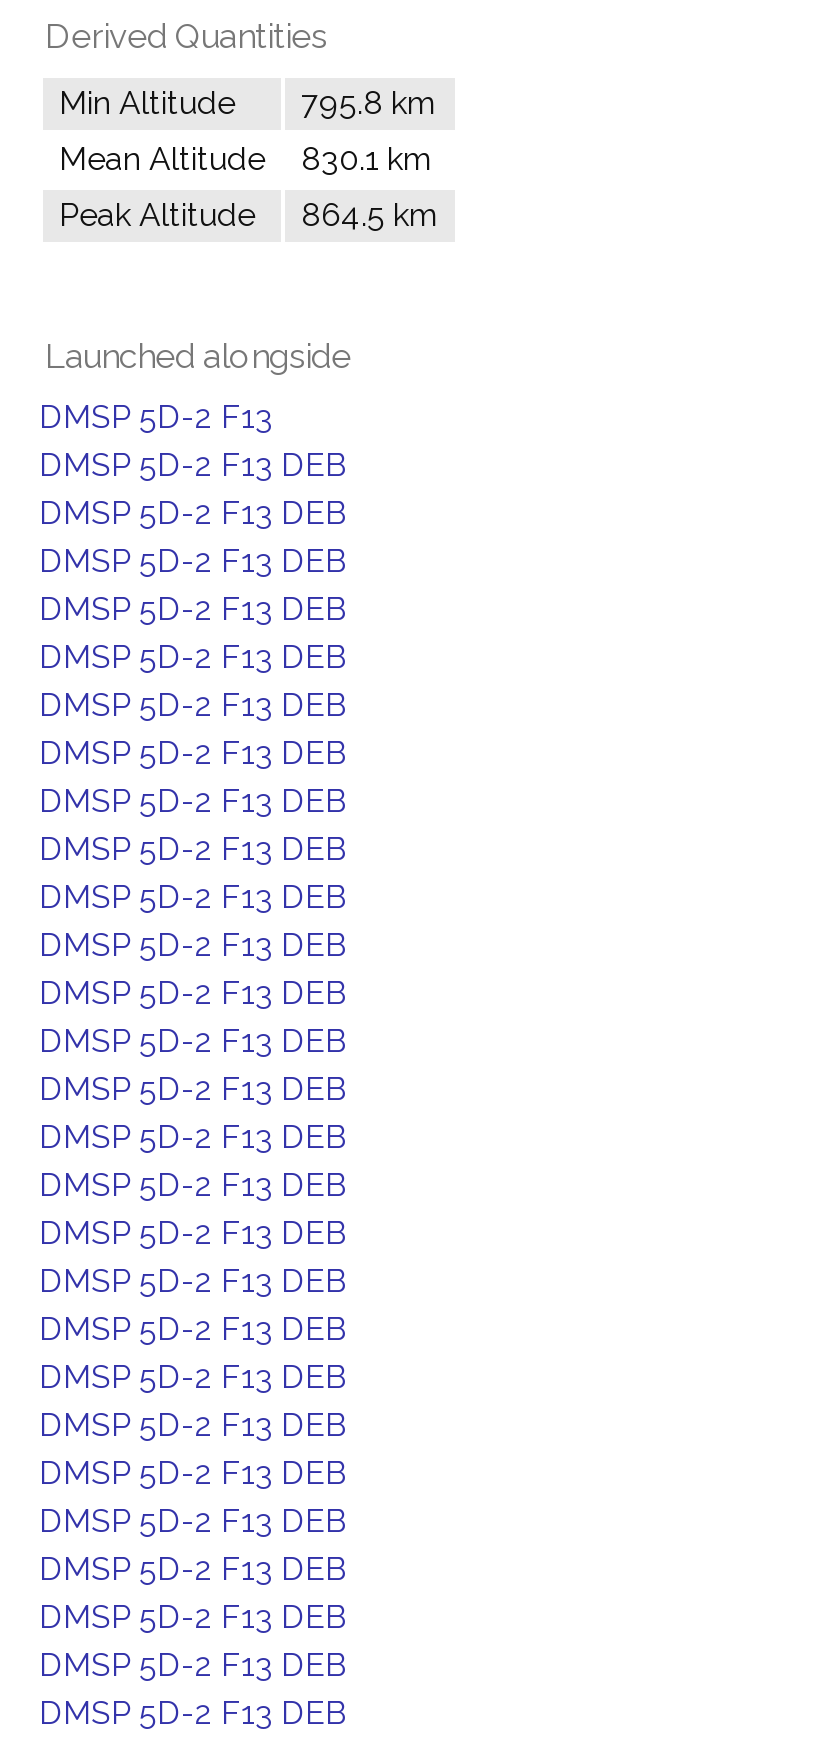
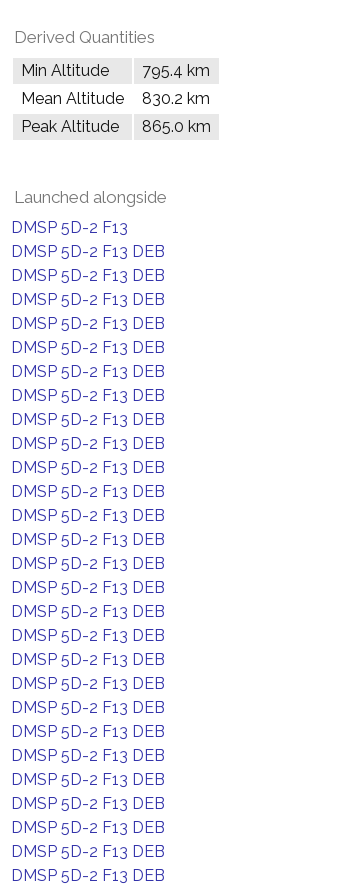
- Min Altitude 795.8 km
+ Min Altitude 795.4 km

- Mean Altitude 830.1 km
+ Mean Altitude 830.2 km

- Peak Altitude 864.5 km
+ Peak Altitude 865.0 km
